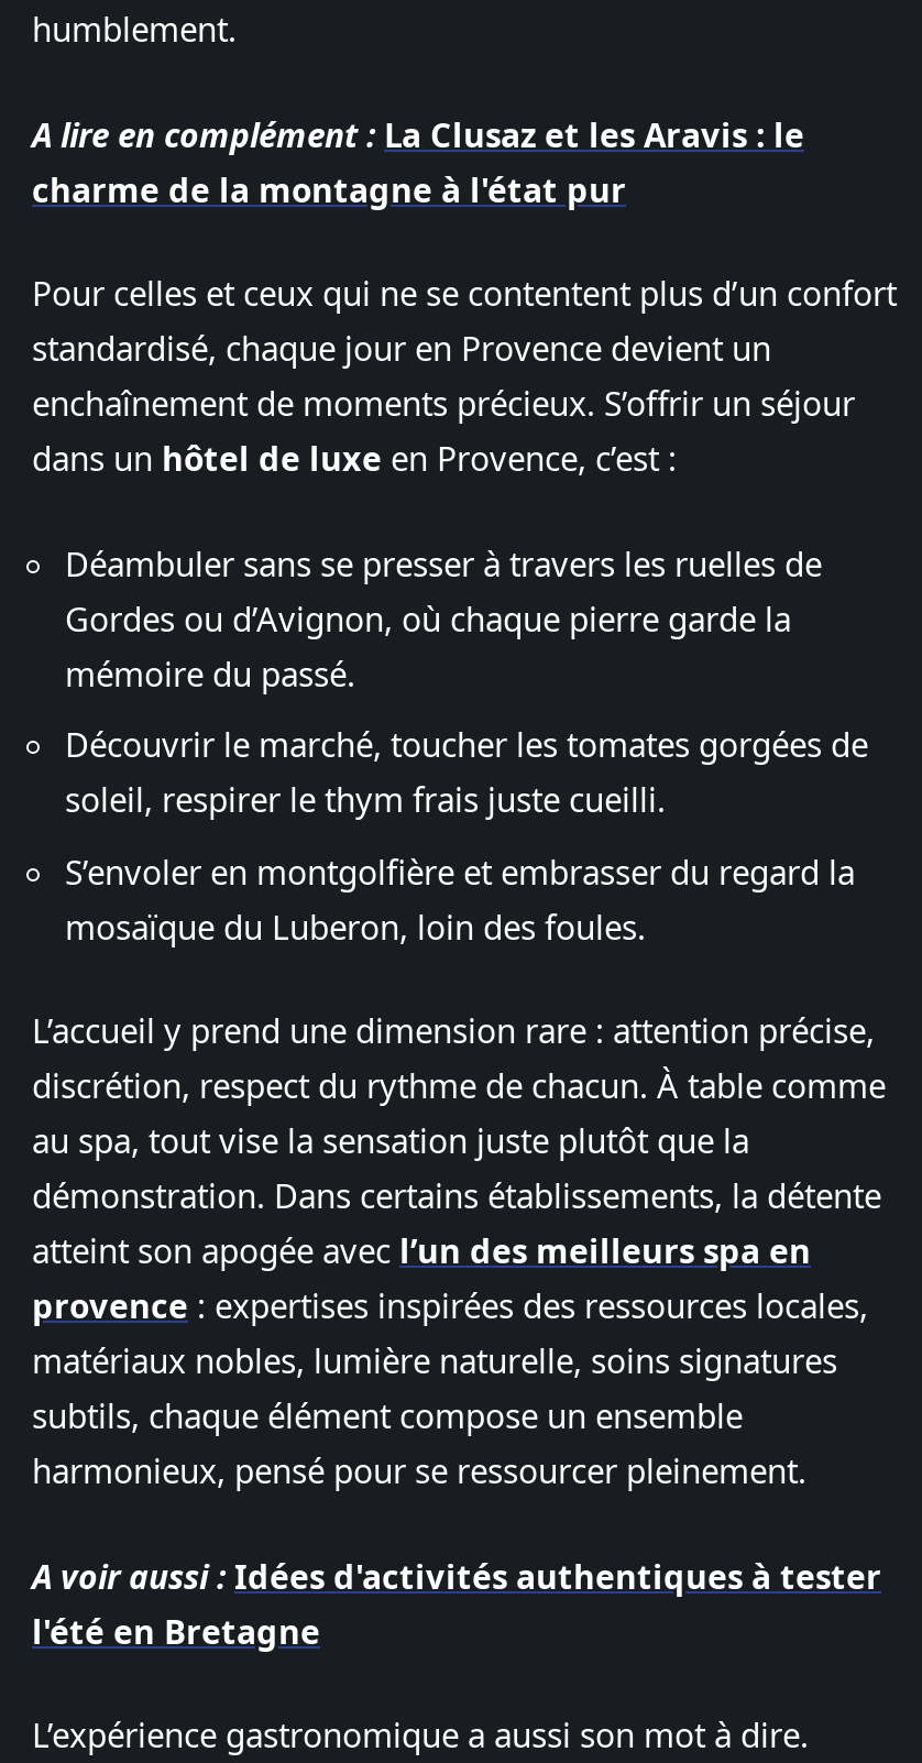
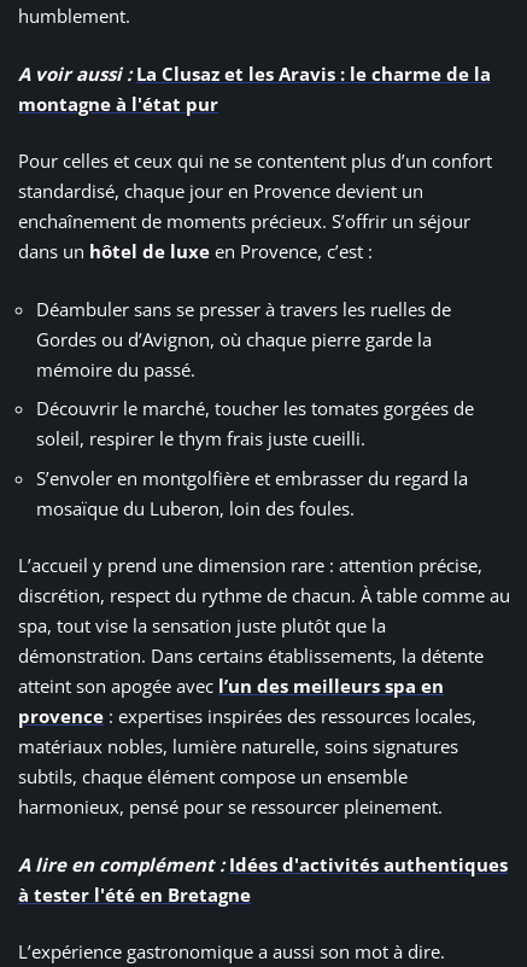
- A lire en complément : La Clusaz et les Aravis : le
- charme de la montagne à l'état pur
+ A voir aussi : La Clusaz et les Aravis : le charme de la
+ montagne à l'état pur

- A voir aussi : Idées d'activités authentiques à tester
- l'été en Bretagne
+ A lire en complément : Idées d'activités authentiques
+ à tester l'été en Bretagne
